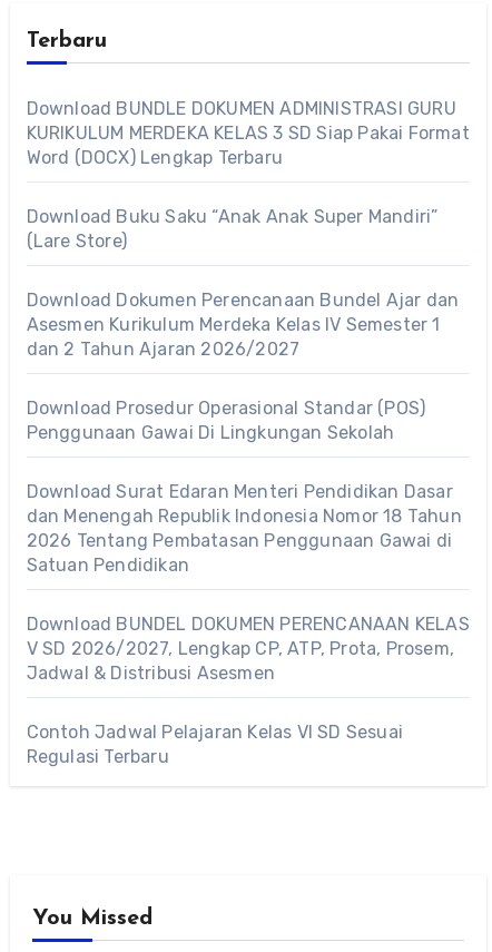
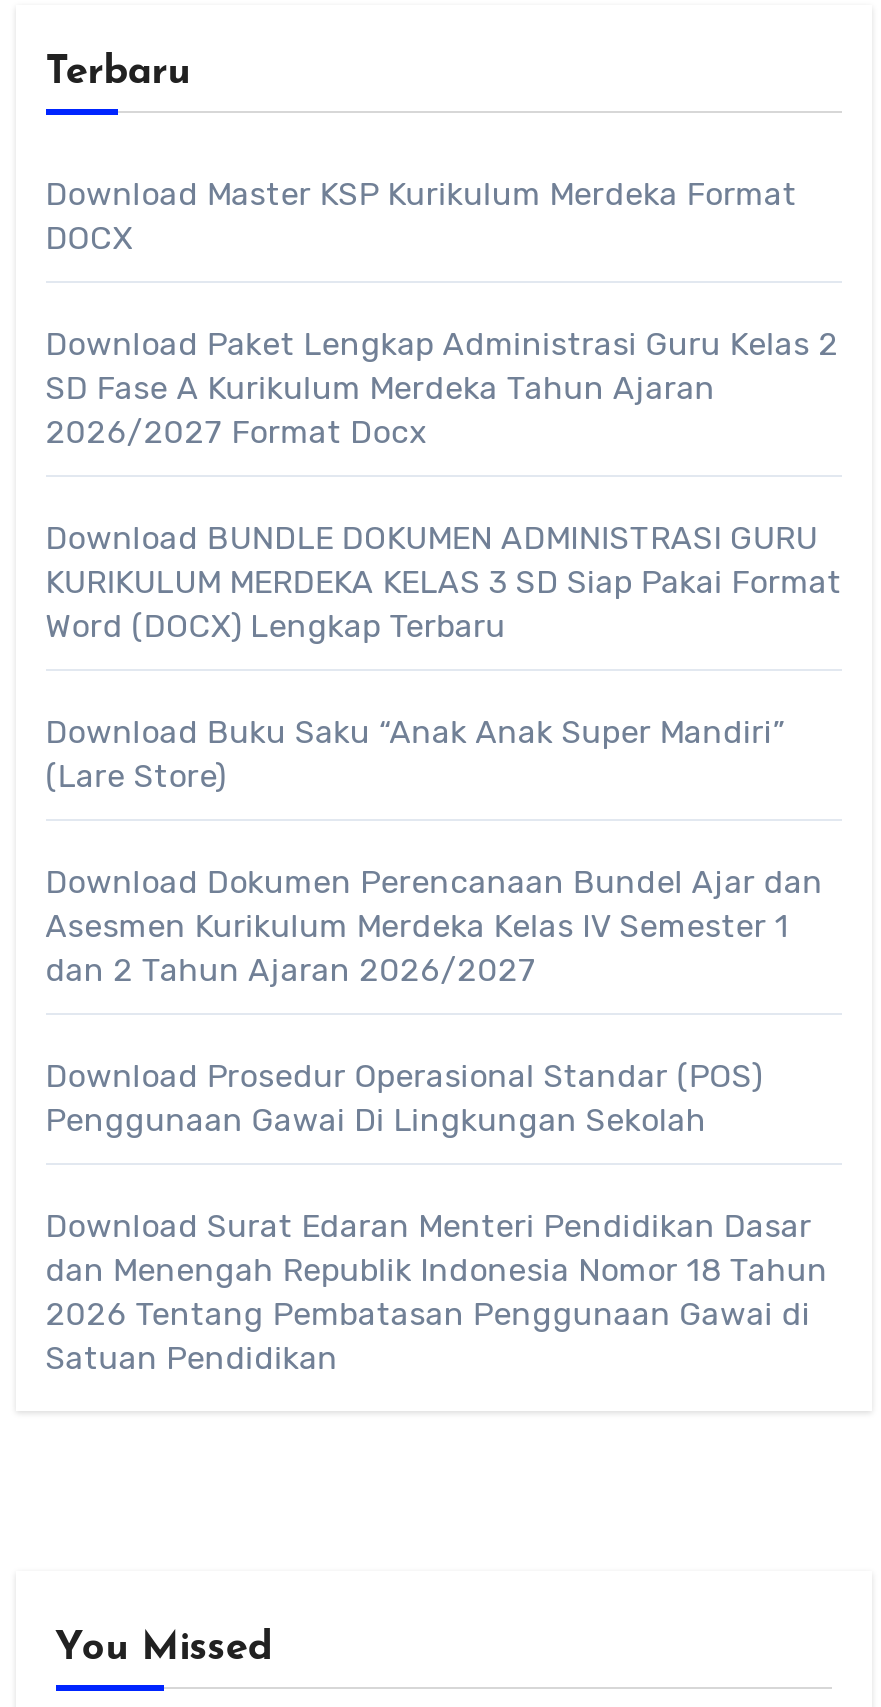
+ Download Master KSP Kurikulum Merdeka Format
+ DOCX
+ Download Paket Lengkap Administrasi Guru Kelas 2
+ SD Fase A Kurikulum Merdeka Tahun Ajaran
+ 2026/2027 Format Docx

moved down: Download BUNDLE DOKUMEN ADMINISTRASI GURU | KURIKULUM MERDEKA KELAS 3 SD Siap Pakai Format | Word (DOCX) Lengkap Terbaru | ... | 2026 Tentang Pembatasan Penggunaan Gawai di | Satuan Pendidikan

- Download BUNDEL DOKUMEN PERENCANAAN KELAS
- V SD 2026/2027, Lengkap CP, ATP, Prota, Prosem,
- Jadwal & Distribusi Asesmen
- Contoh Jadwal Pelajaran Kelas VI SD Sesuai
- Regulasi Terbaru
